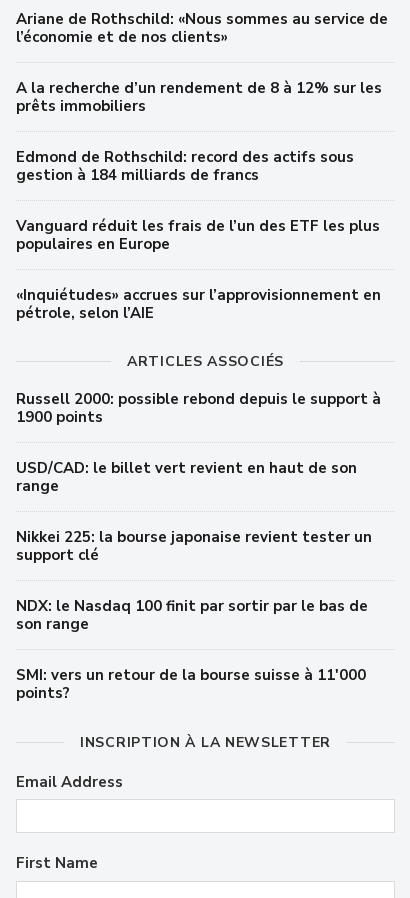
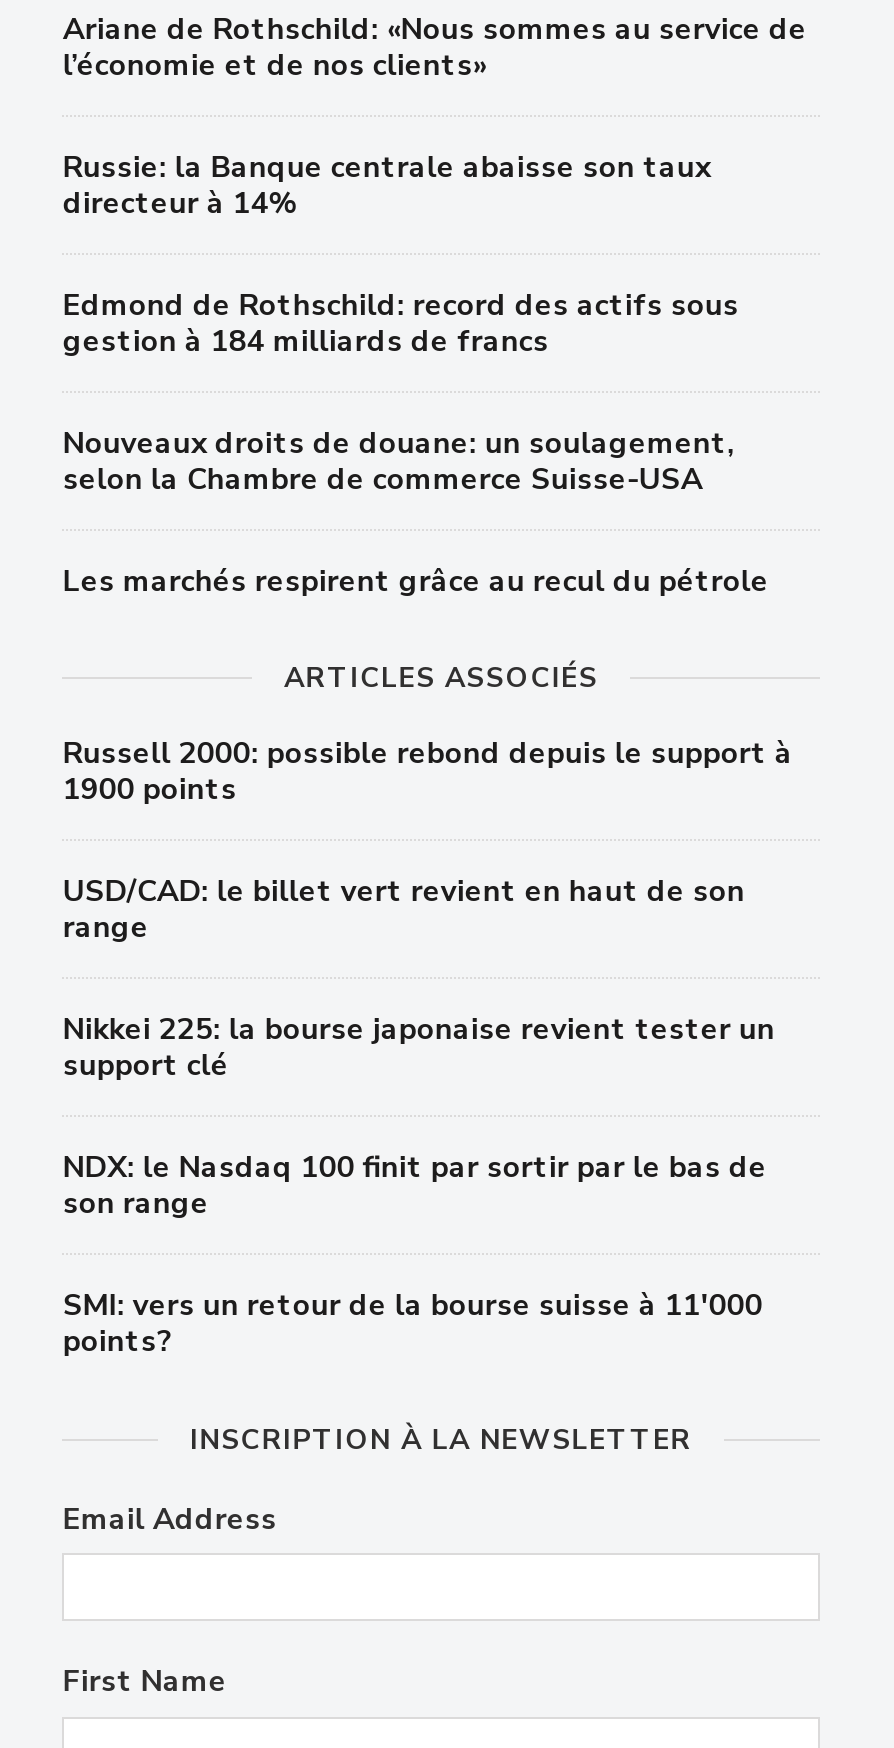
- A la recherche d’un rendement de 8 à 12% sur les
- prêts immobiliers
+ Russie: la Banque centrale abaisse son taux
+ directeur à 14%

- Vanguard réduit les frais de l’un des ETF les plus
- populaires en Europe
+ Nouveaux droits de douane: un soulagement,
+ selon la Chambre de commerce Suisse-USA

- «Inquiétudes» accrues sur l’approvisionnement en
- pétrole, selon l’AIE
+ Les marchés respirent grâce au recul du pétrole
